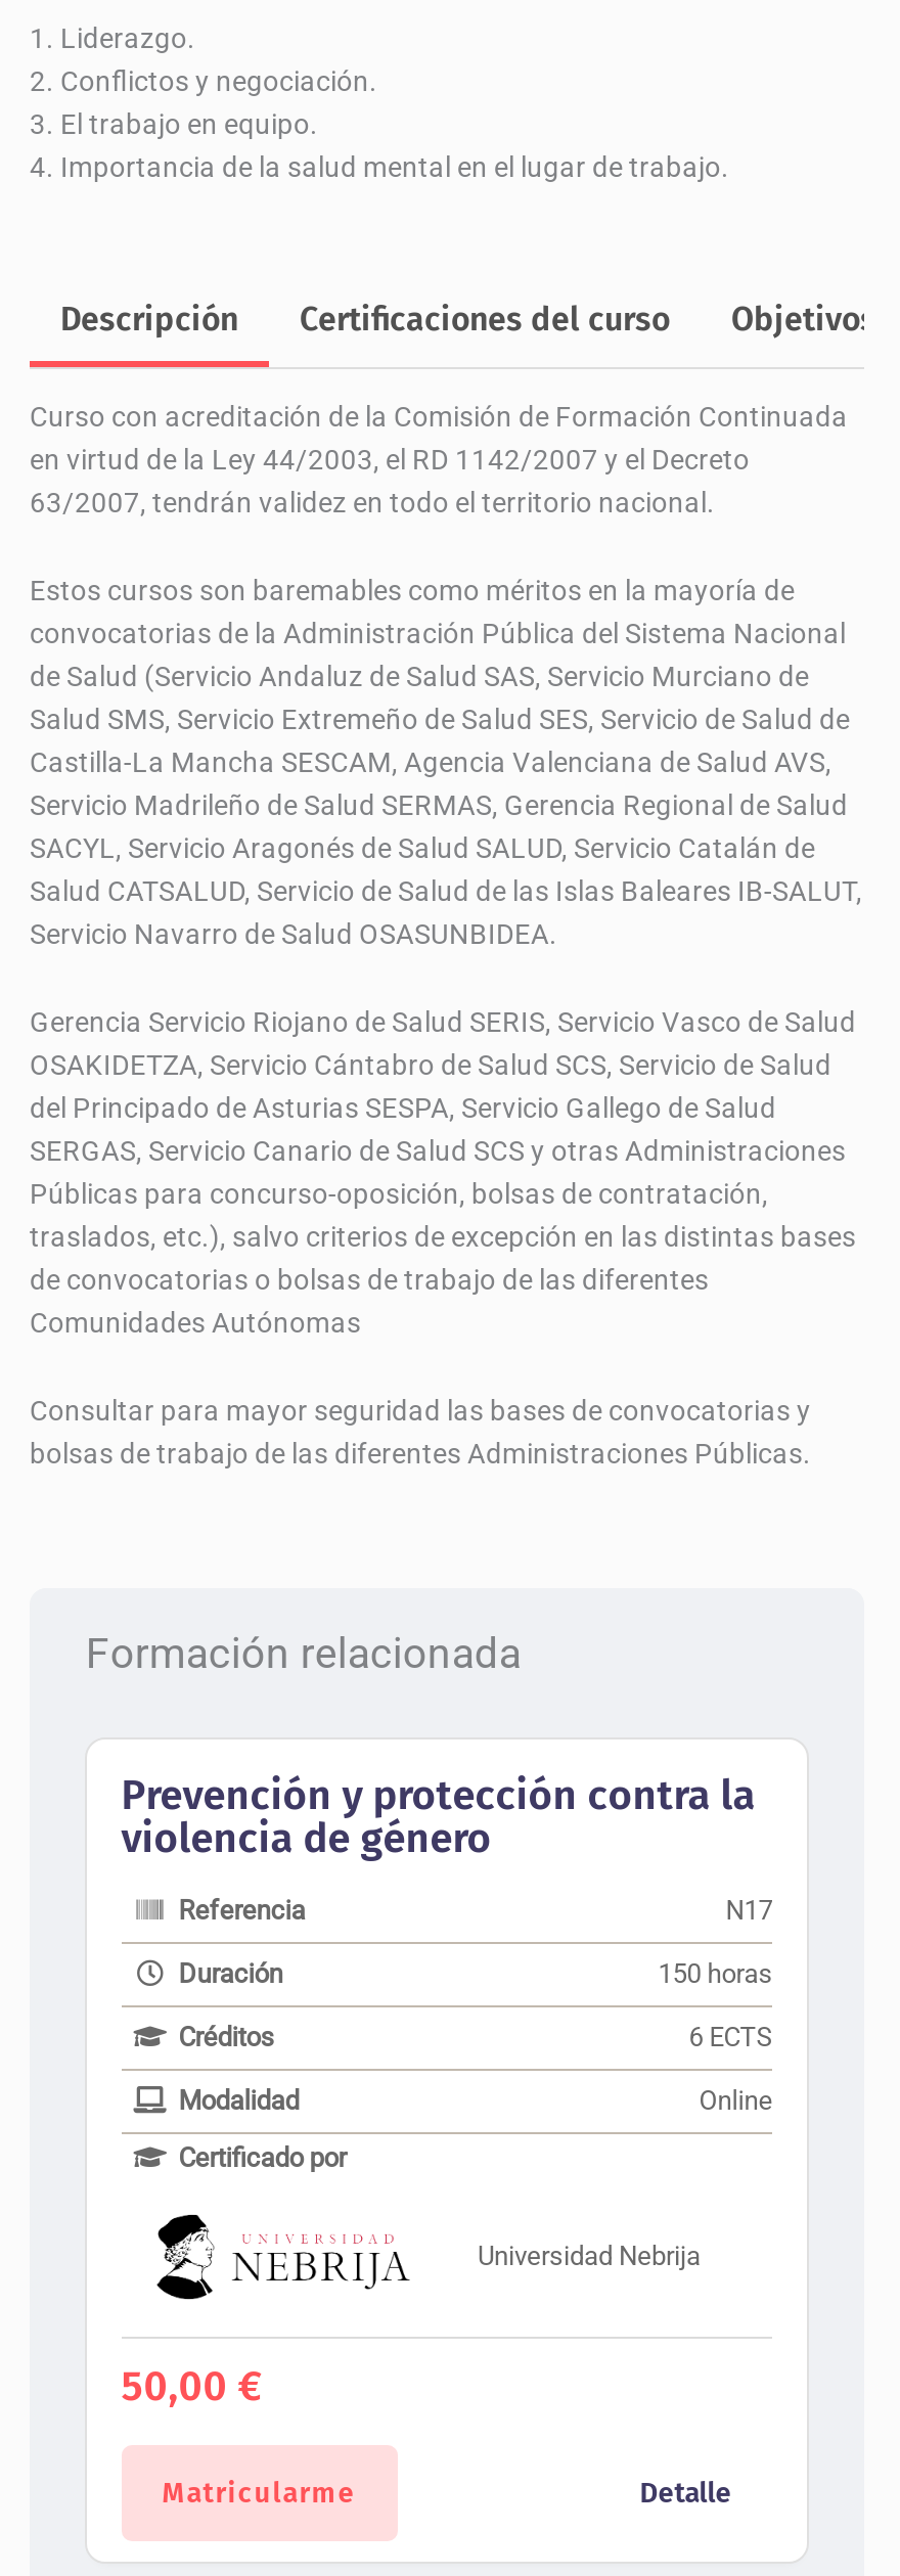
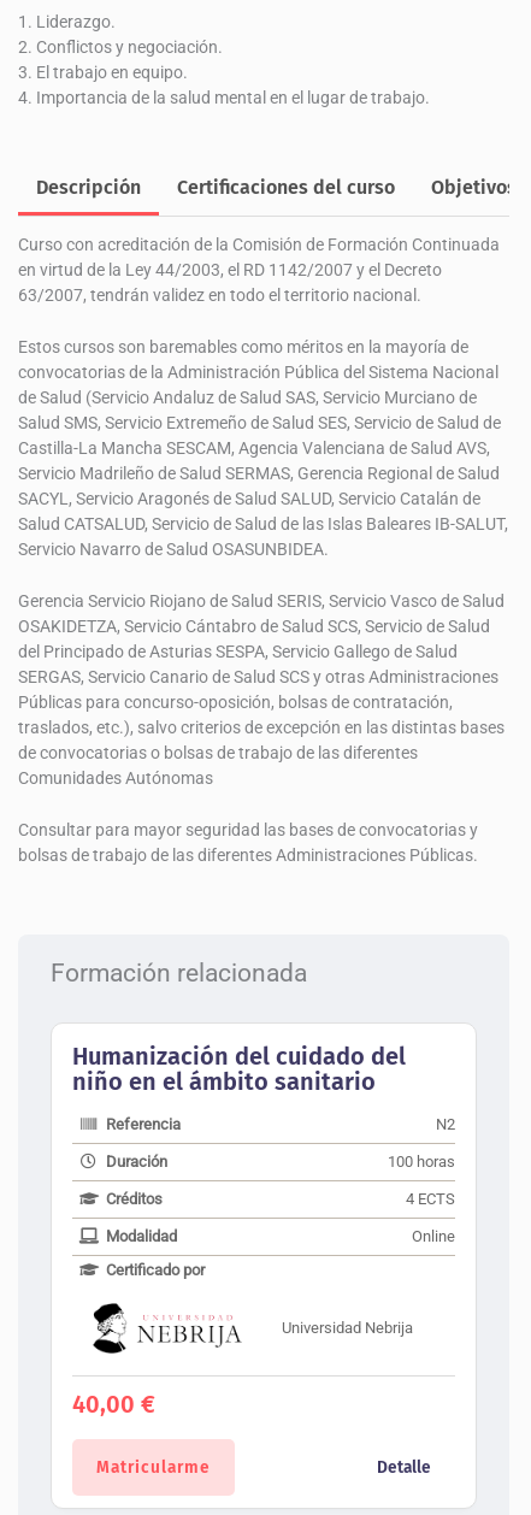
- Prevención y protección contra la
- violencia de género
+ Humanización del cuidado del
+ niño en el ámbito sanitario

- N17
+ N2

- 150 horas
+ 100 horas

- 6 ECTS
+ 4 ECTS

- 50,00 €
+ 40,00 €
